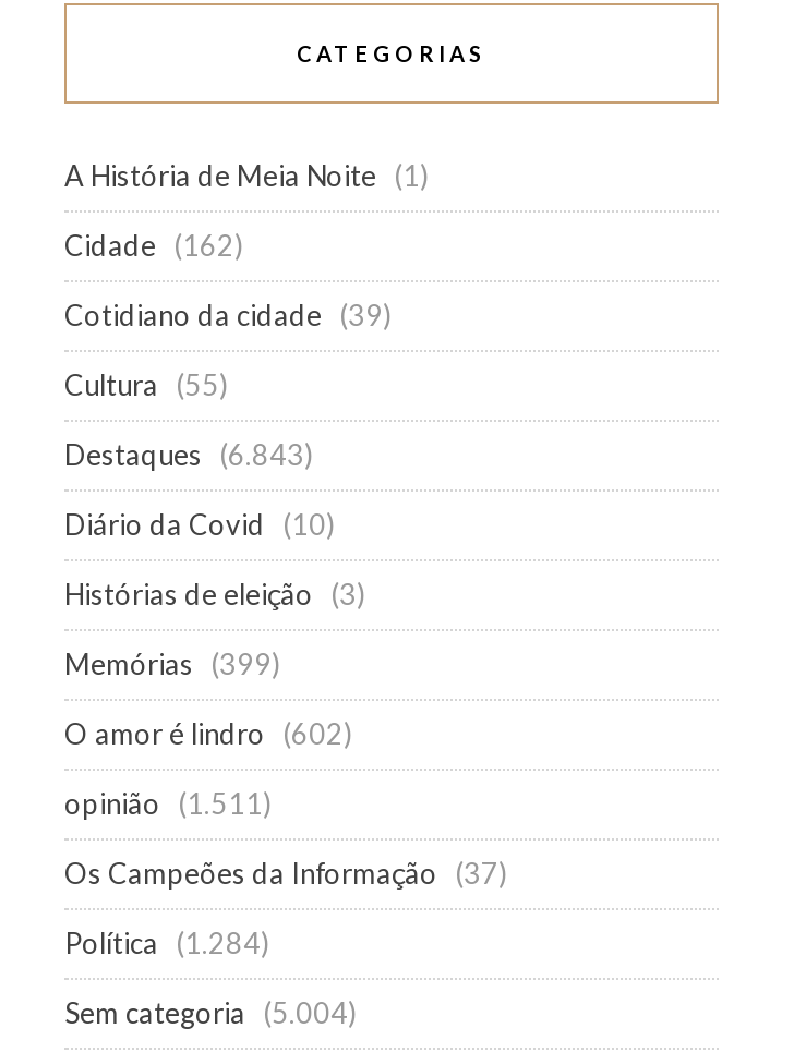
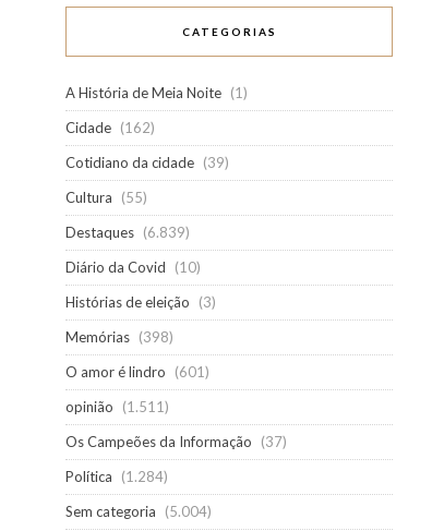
- Destaques (6.843)
+ Destaques (6.839)

- Memórias (399)
+ Memórias (398)

- O amor é lindro (602)
+ O amor é lindro (601)
